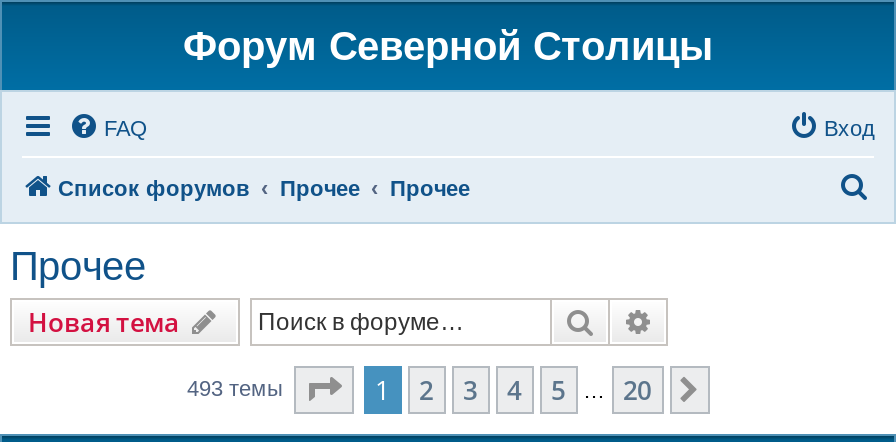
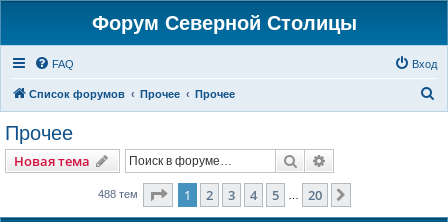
- 493 темы
+ 488 тем
